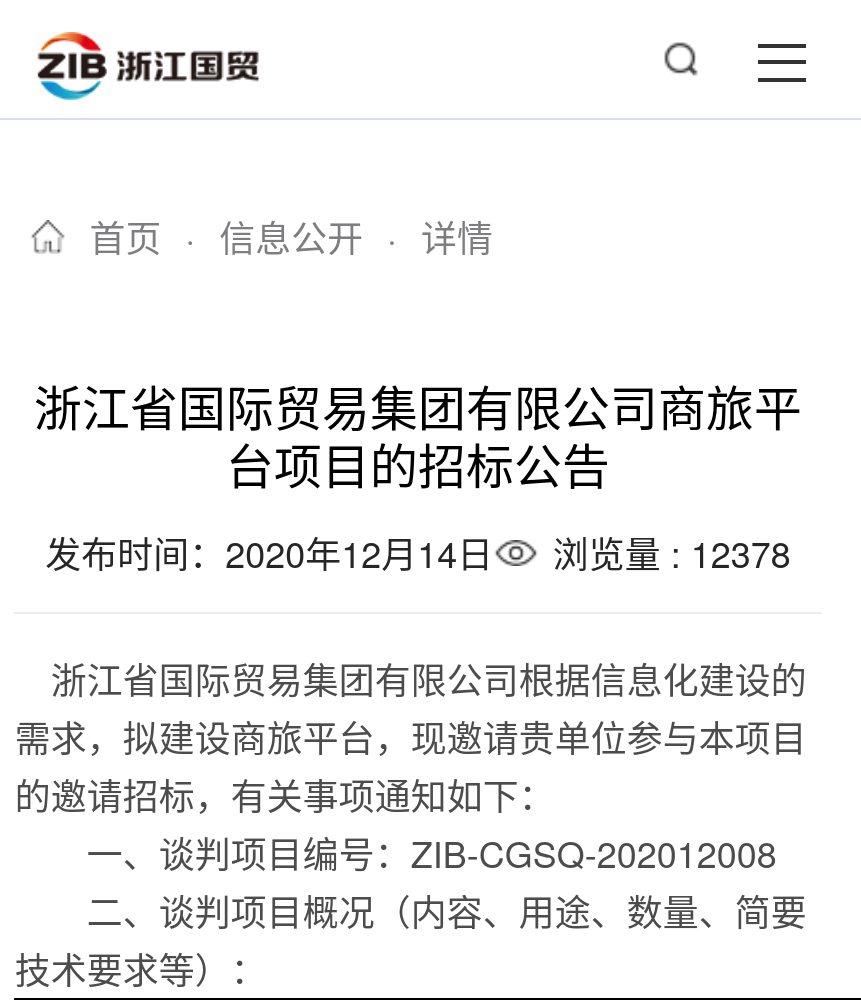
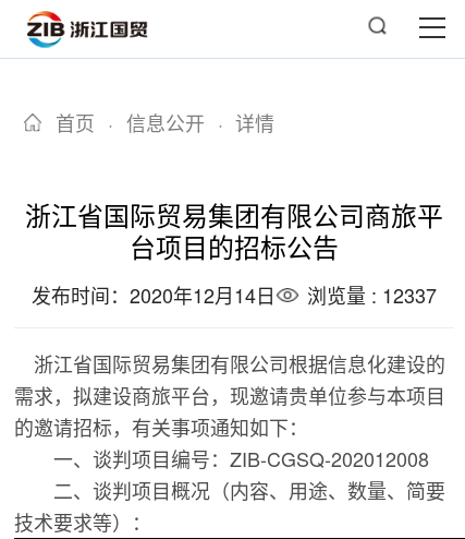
- 发布时间：2020年12月14日 浏览量 : 12378
+ 发布时间：2020年12月14日 浏览量 : 12337
